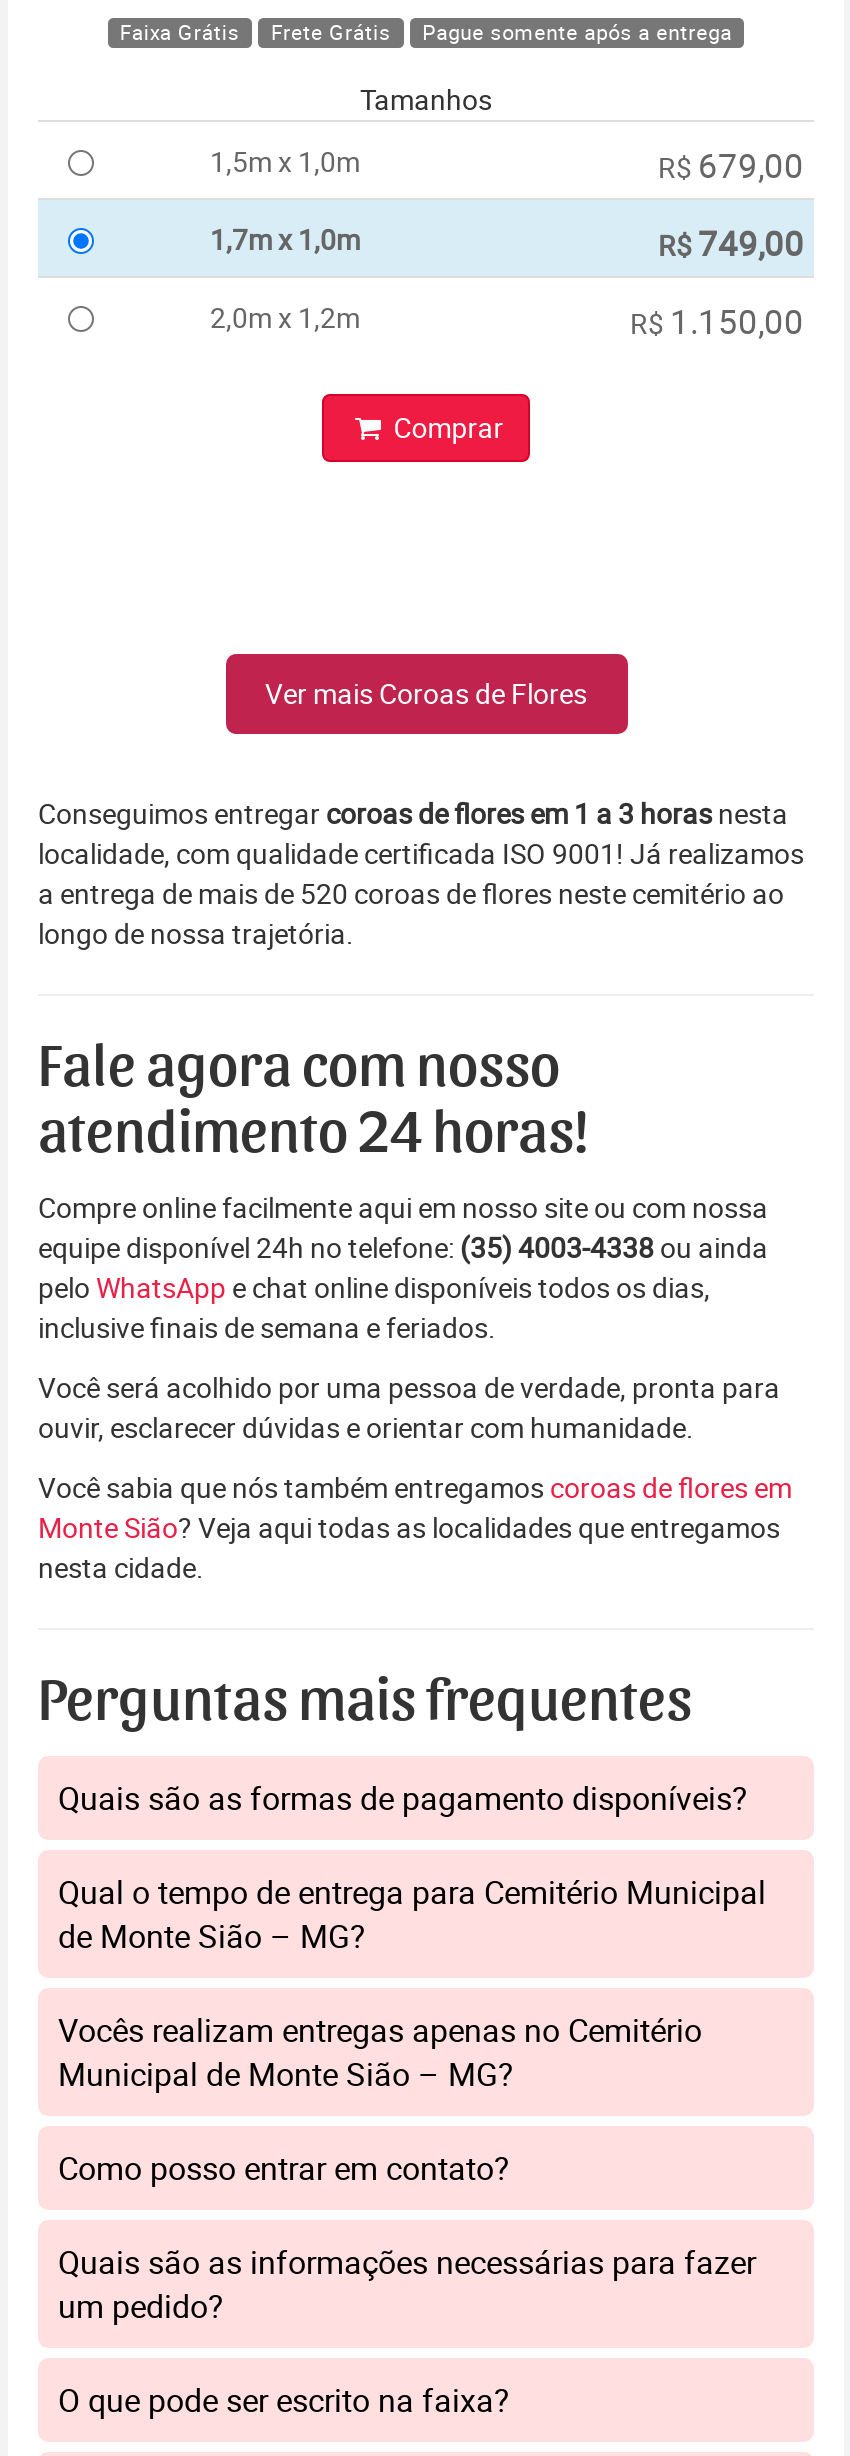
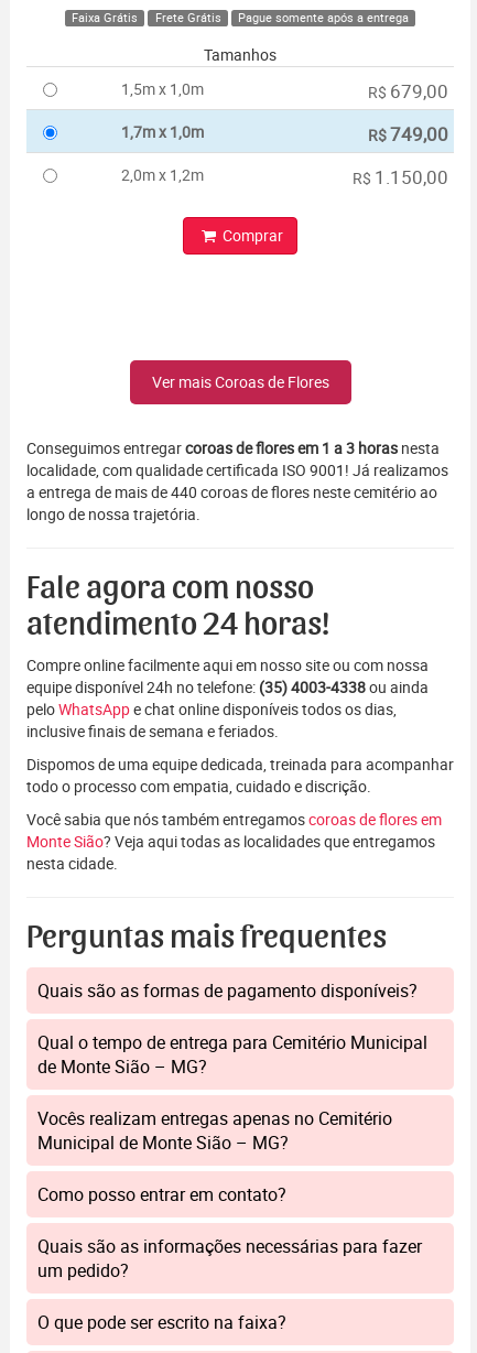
- a entrega de mais de 520 coroas de flores neste cemitério ao
+ a entrega de mais de 440 coroas de flores neste cemitério ao

- Você será acolhido por uma pessoa de verdade, pronta para
- ouvir, esclarecer dúvidas e orientar com humanidade.
+ Dispomos de uma equipe dedicada, treinada para acompanhar
+ todo o processo com empatia, cuidado e discrição.
